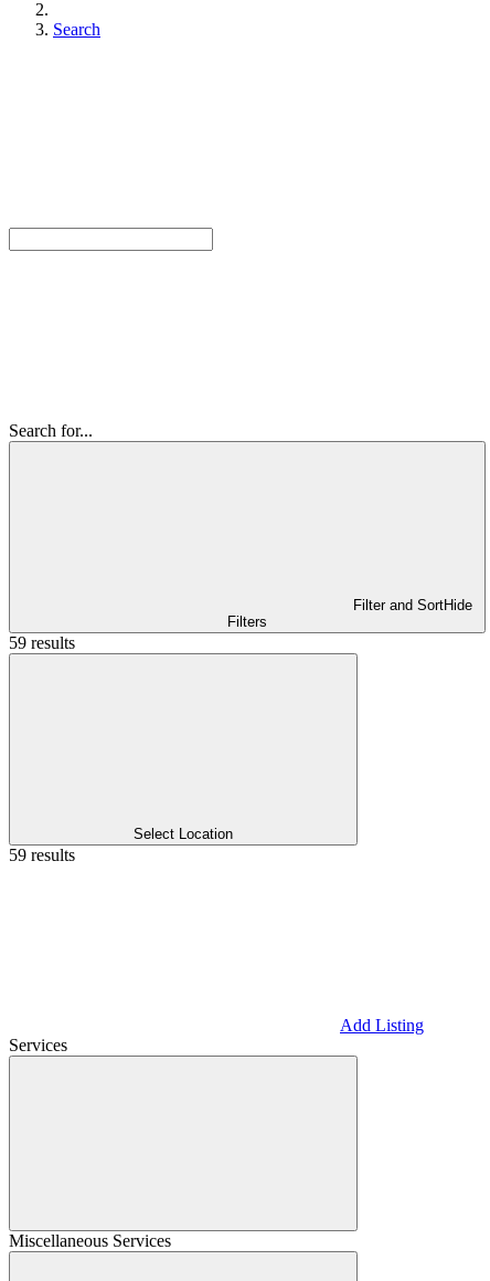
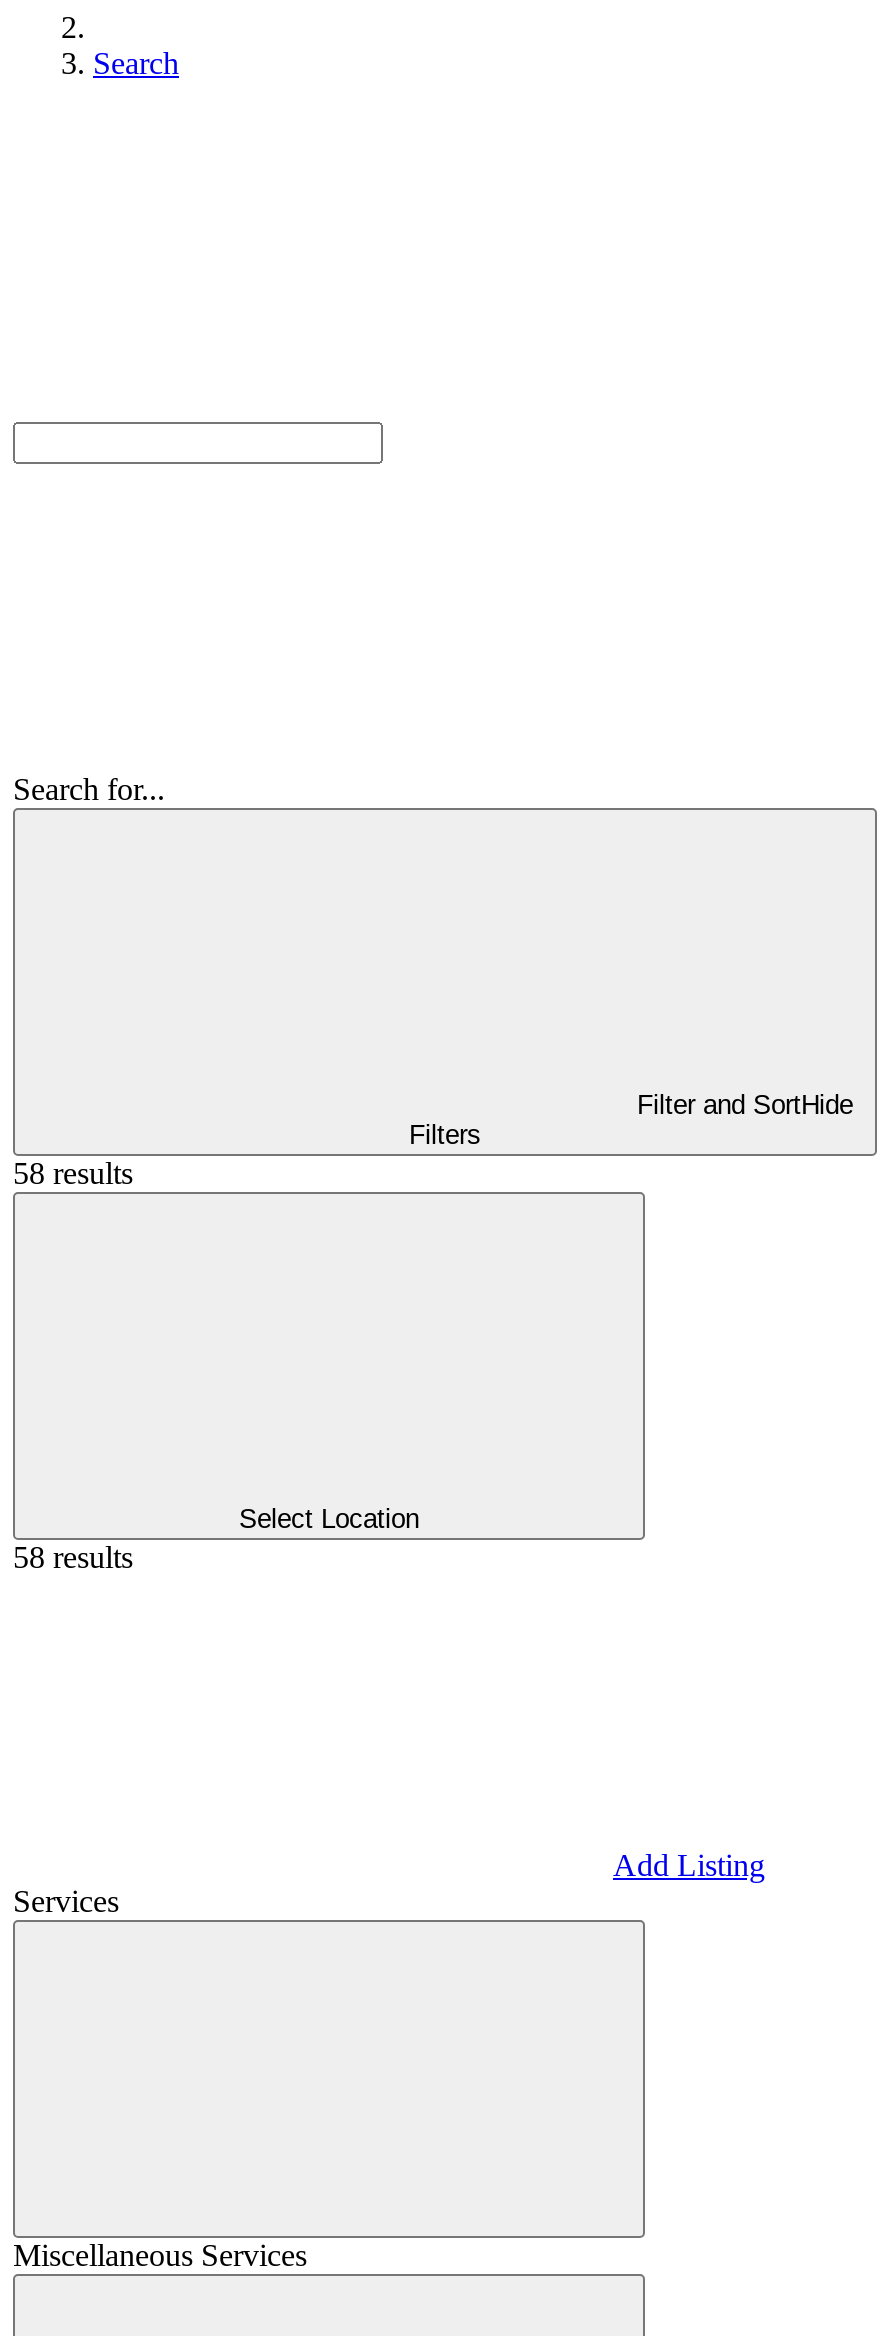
- 59 results
+ 58 results

- 59 results
+ 58 results
